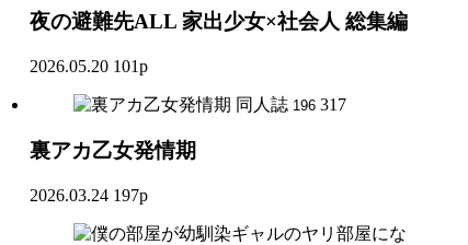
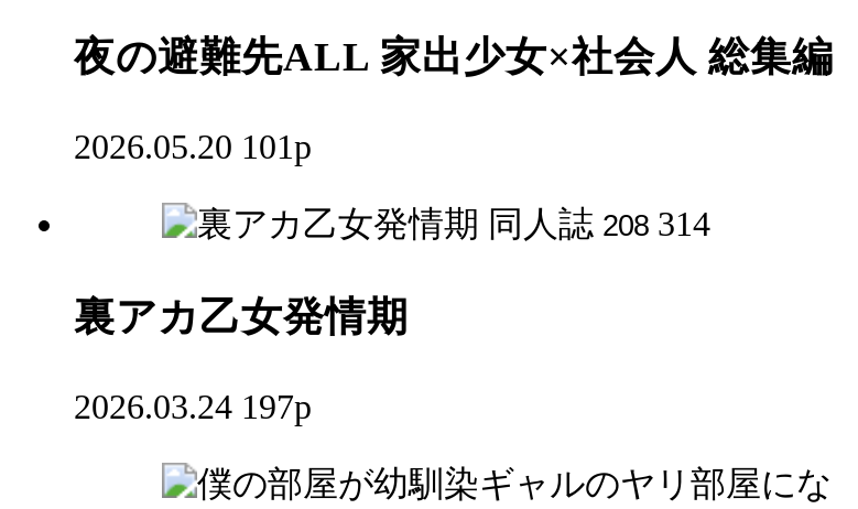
- 同人誌 196 317
+ 同人誌 208 314
